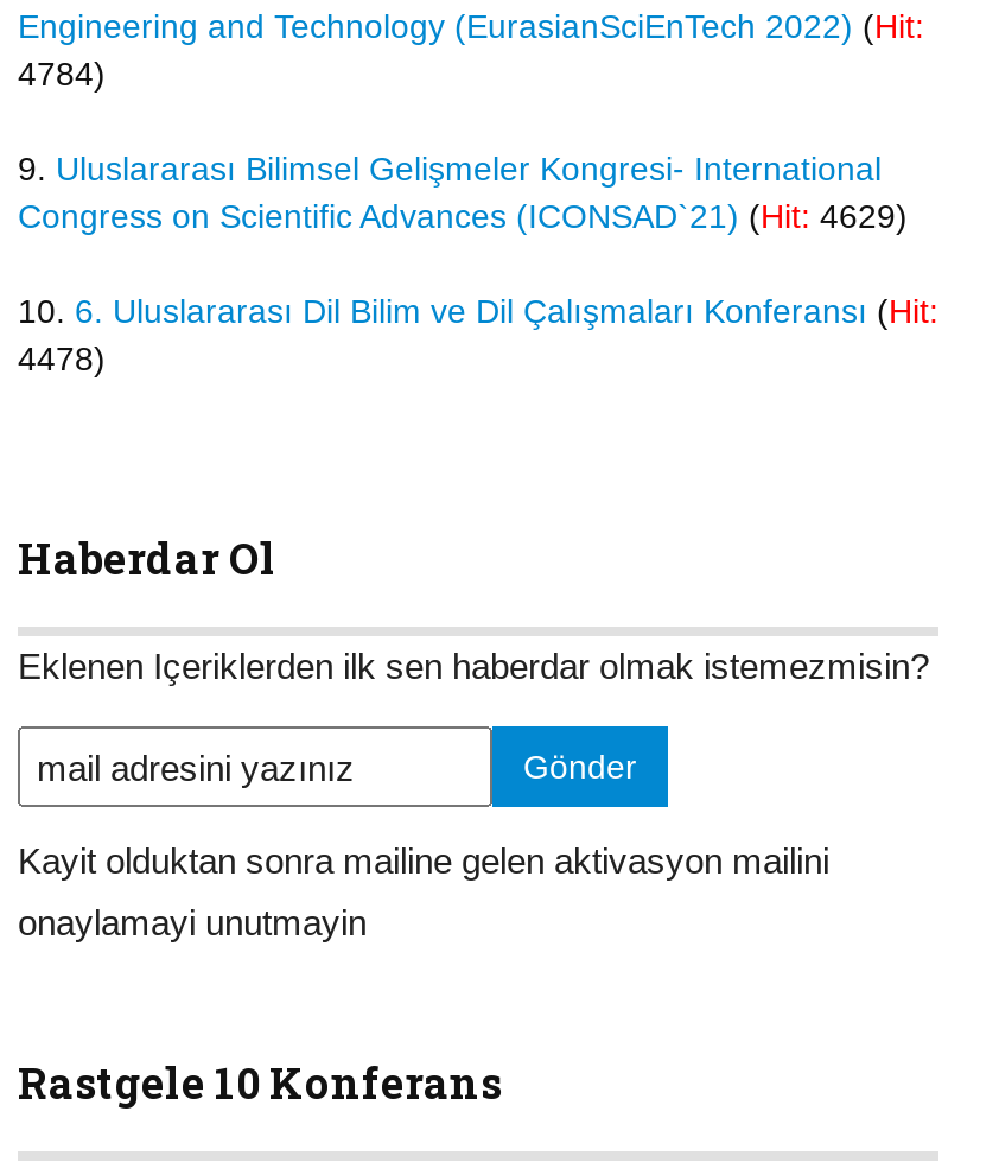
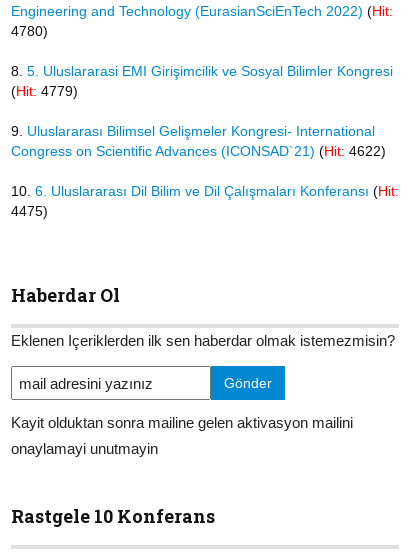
- 4784)
+ 4780)
+ 8. 5. Uluslararasi EMI Girişimcilik ve Sosyal Bilimler Kongresi
+ (Hit: 4779)

- Congress on Scientific Advances (ICONSAD`21) (Hit: 4629)
+ Congress on Scientific Advances (ICONSAD`21) (Hit: 4622)

- 4478)
+ 4475)
